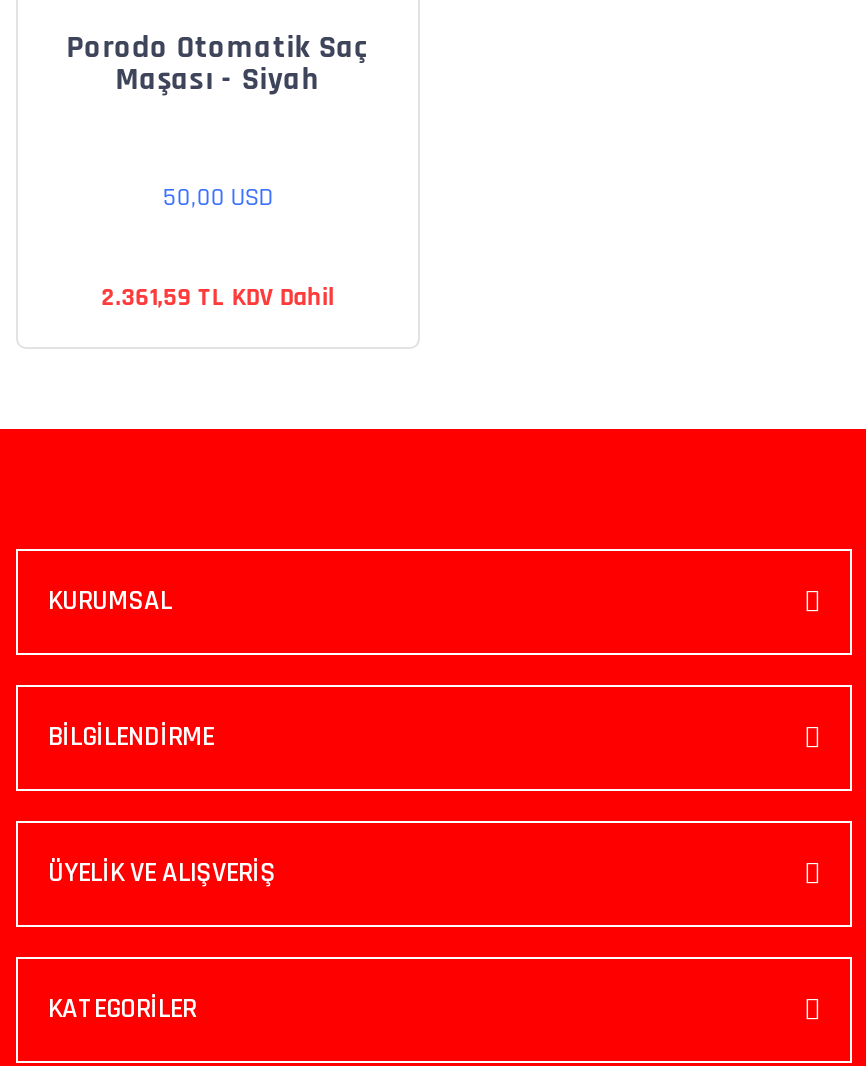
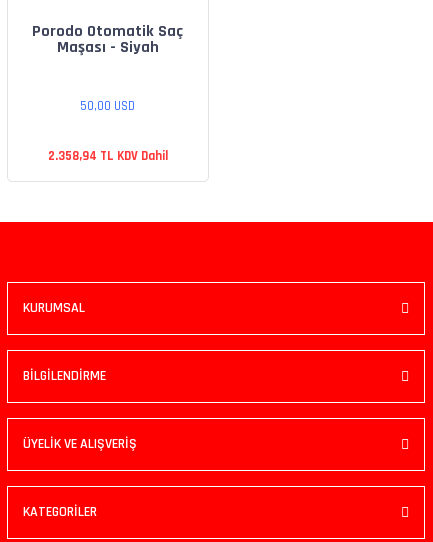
- 2.361,59 TL KDV Dahil
+ 2.358,94 TL KDV Dahil
